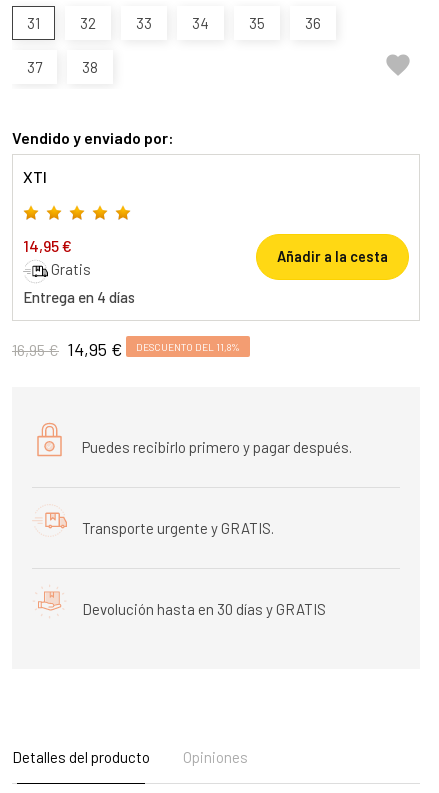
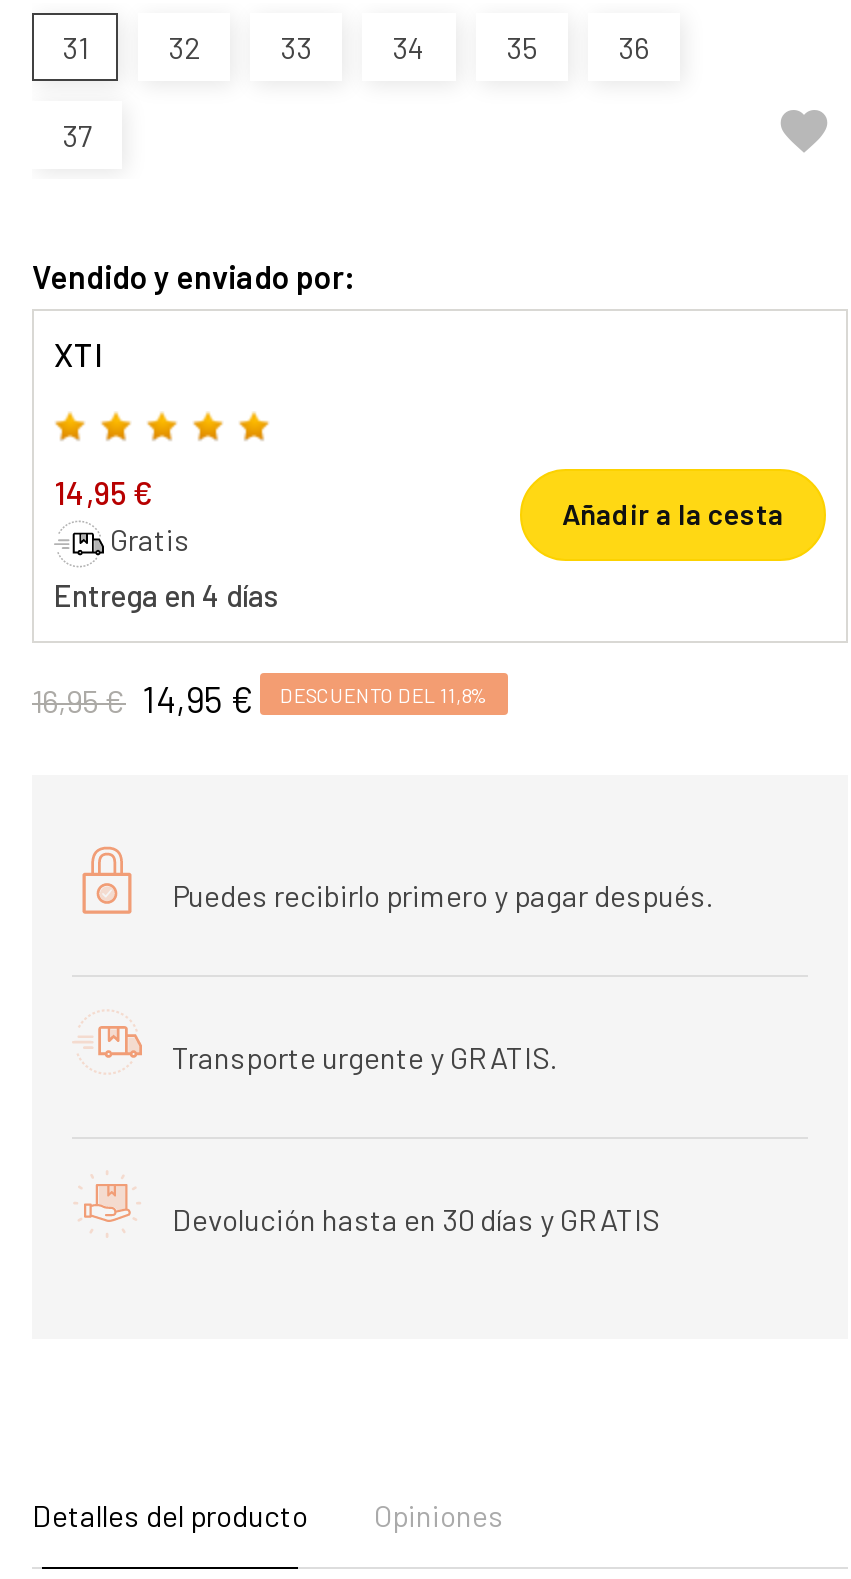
- 38
